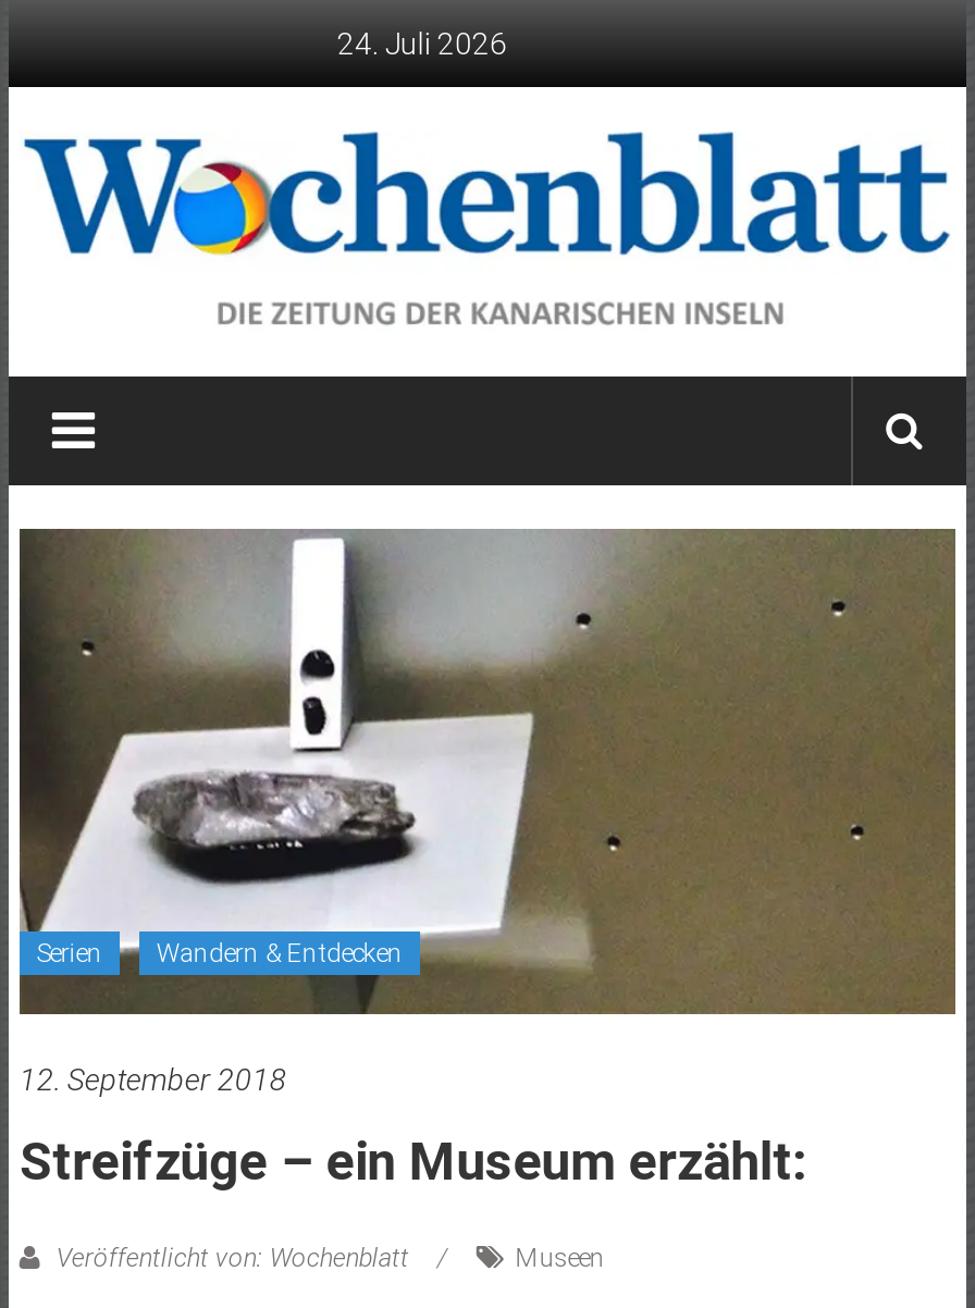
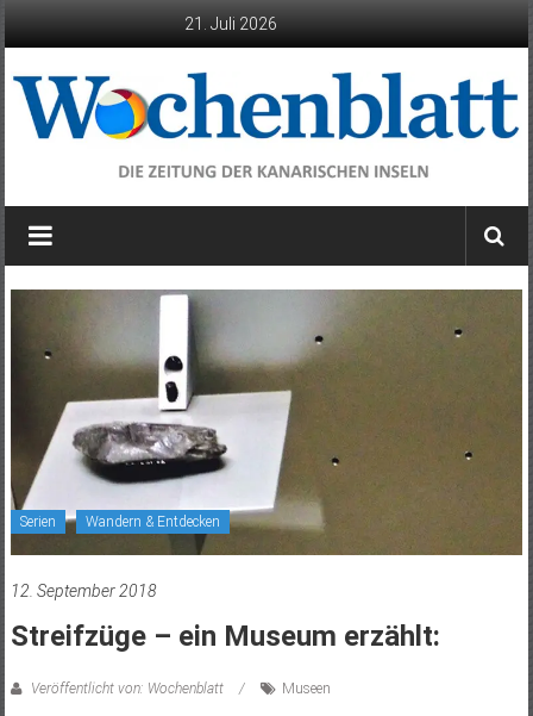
- 24. Juli 2026
+ 21. Juli 2026
